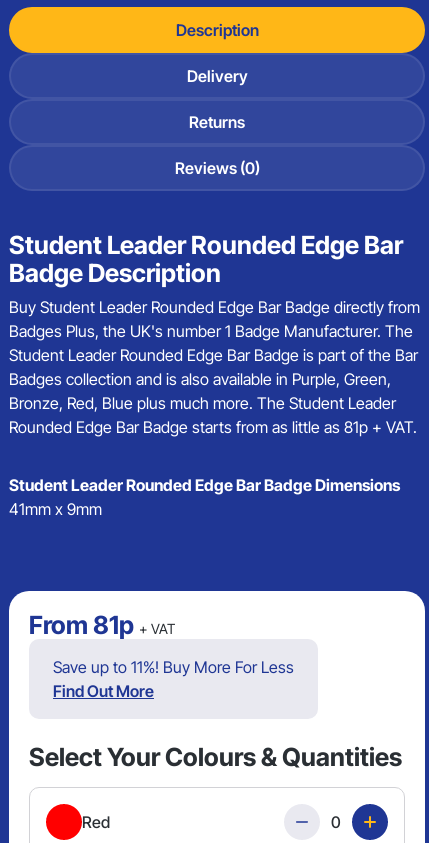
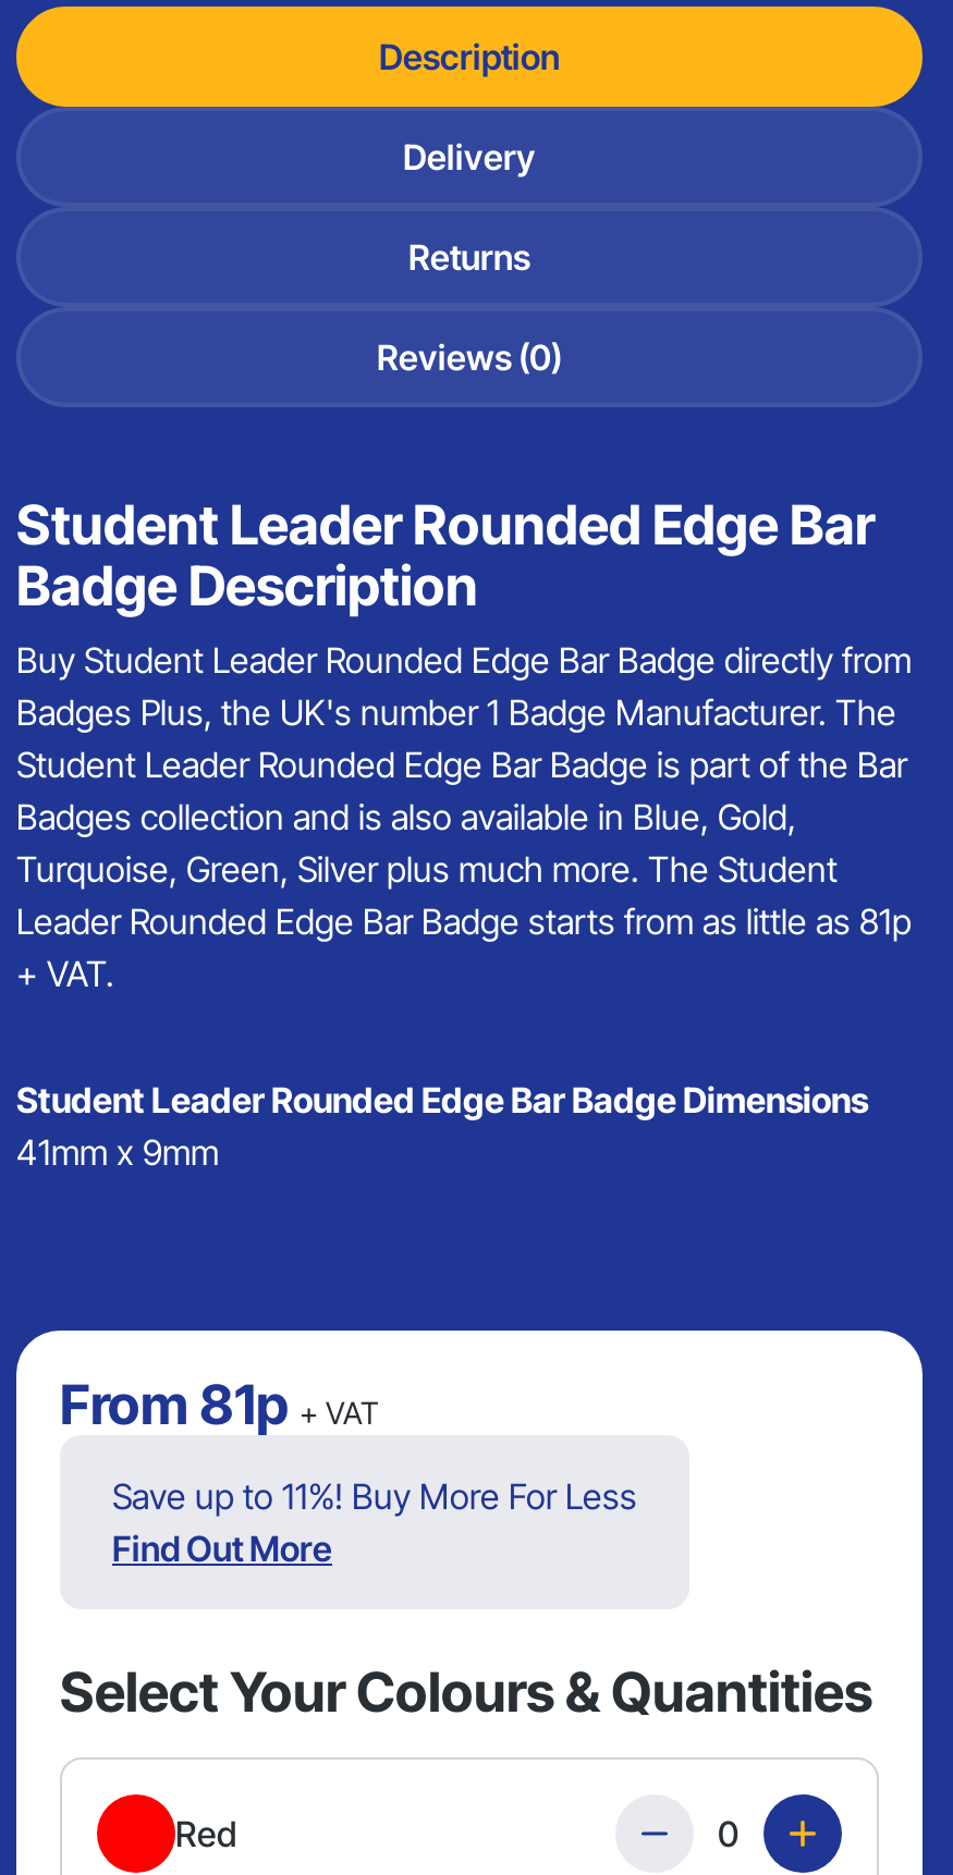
- Badges collection and is also available in Purple, Green,
- Bronze, Red, Blue plus much more. The Student Leader
- Rounded Edge Bar Badge starts from as little as 81p + VAT.
+ Badges collection and is also available in Blue, Gold,
+ Turquoise, Green, Silver plus much more. The Student
+ Leader Rounded Edge Bar Badge starts from as little as 81p
+ + VAT.
